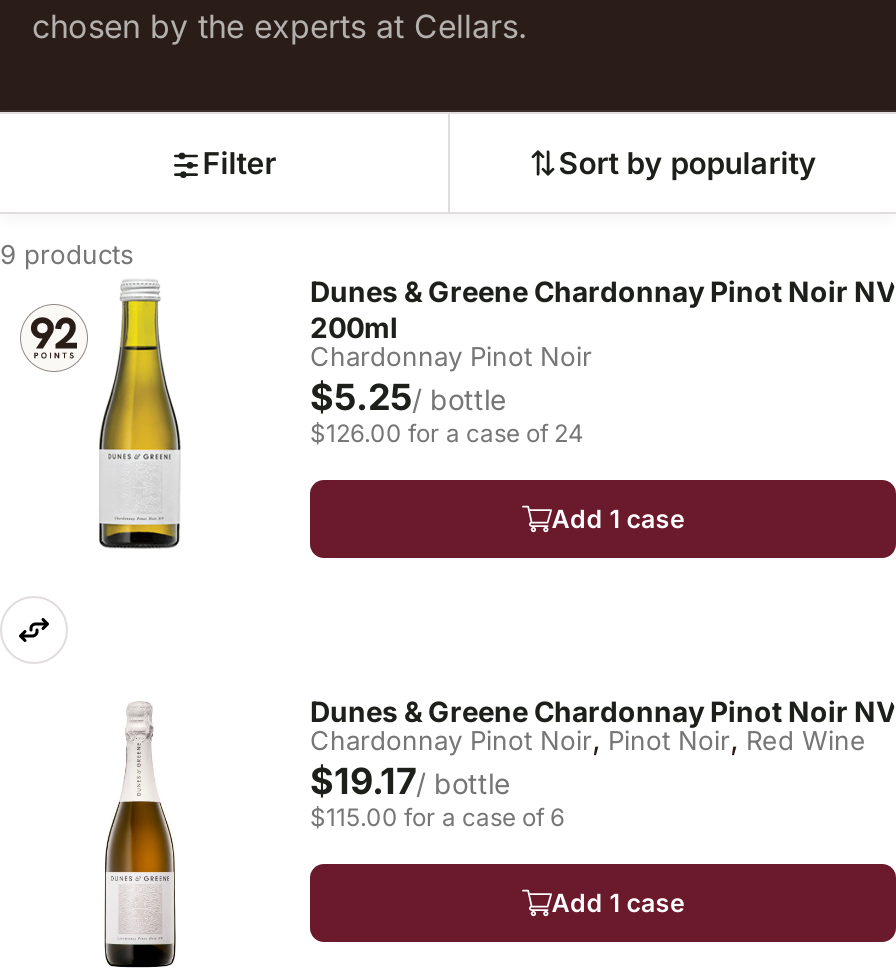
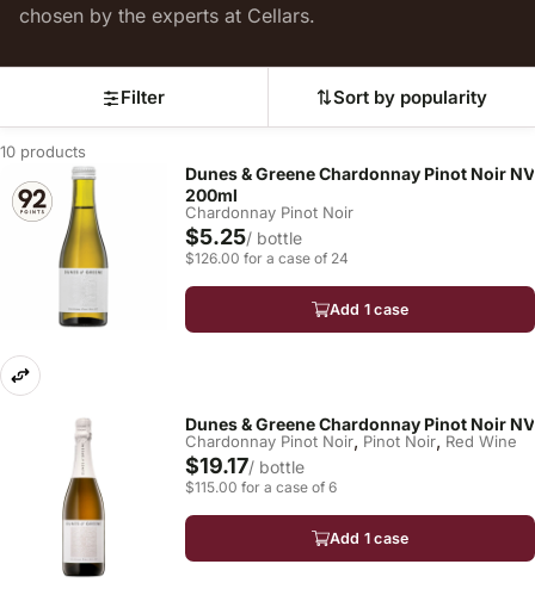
- 9 products
+ 10 products
